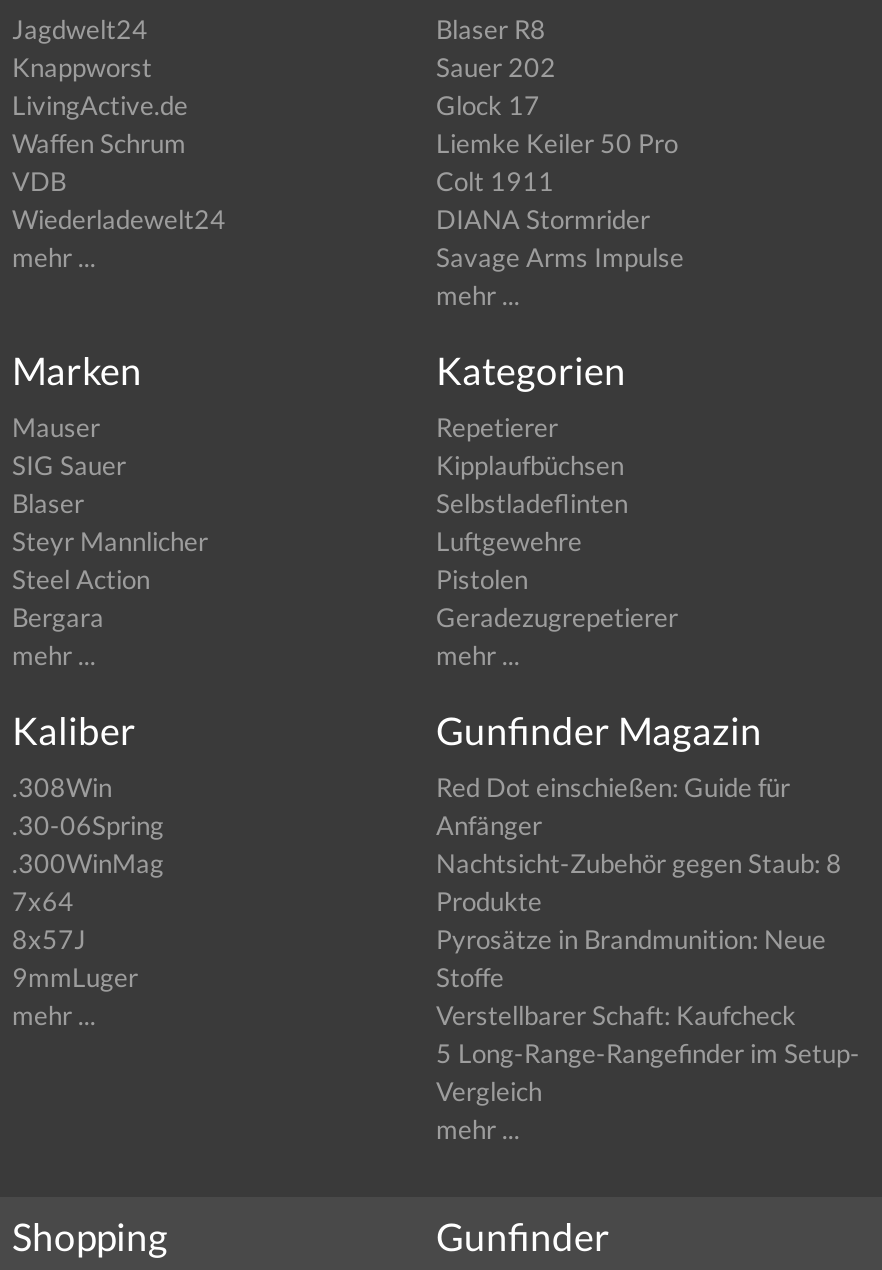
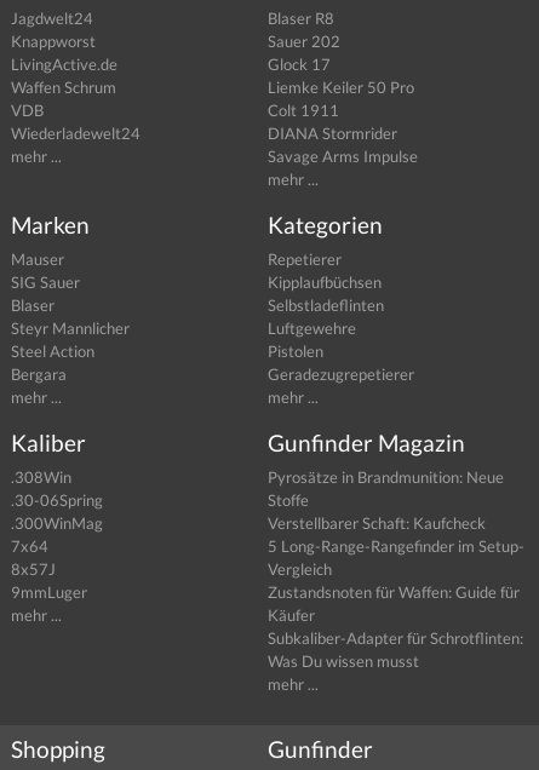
- Red Dot einschießen: Guide für
- Anfänger
- Nachtsicht-Zubehör gegen Staub: 8
- Produkte

moved up: Pyrosätze in Brandmunition: Neue | Stoffe | Verstellbarer Schaft: Kaufcheck | 5 Long-Range-Rangefinder im Setup- | Vergleich

+ Zustandsnoten für Waffen: Guide für
+ Käufer
+ Subkaliber-Adapter für Schrotflinten:
+ Was Du wissen musst
